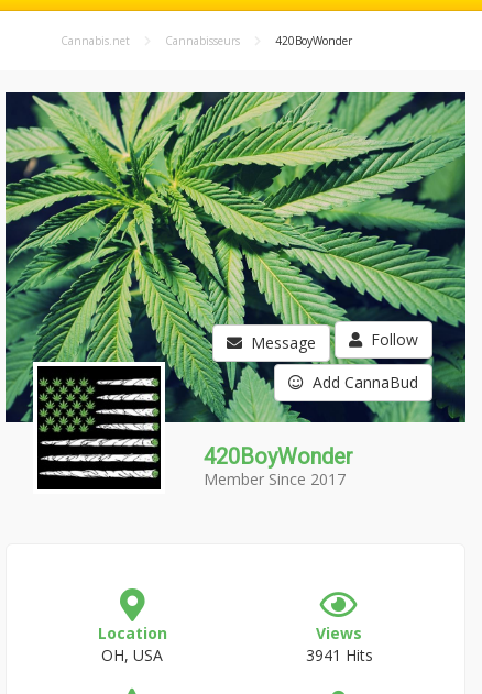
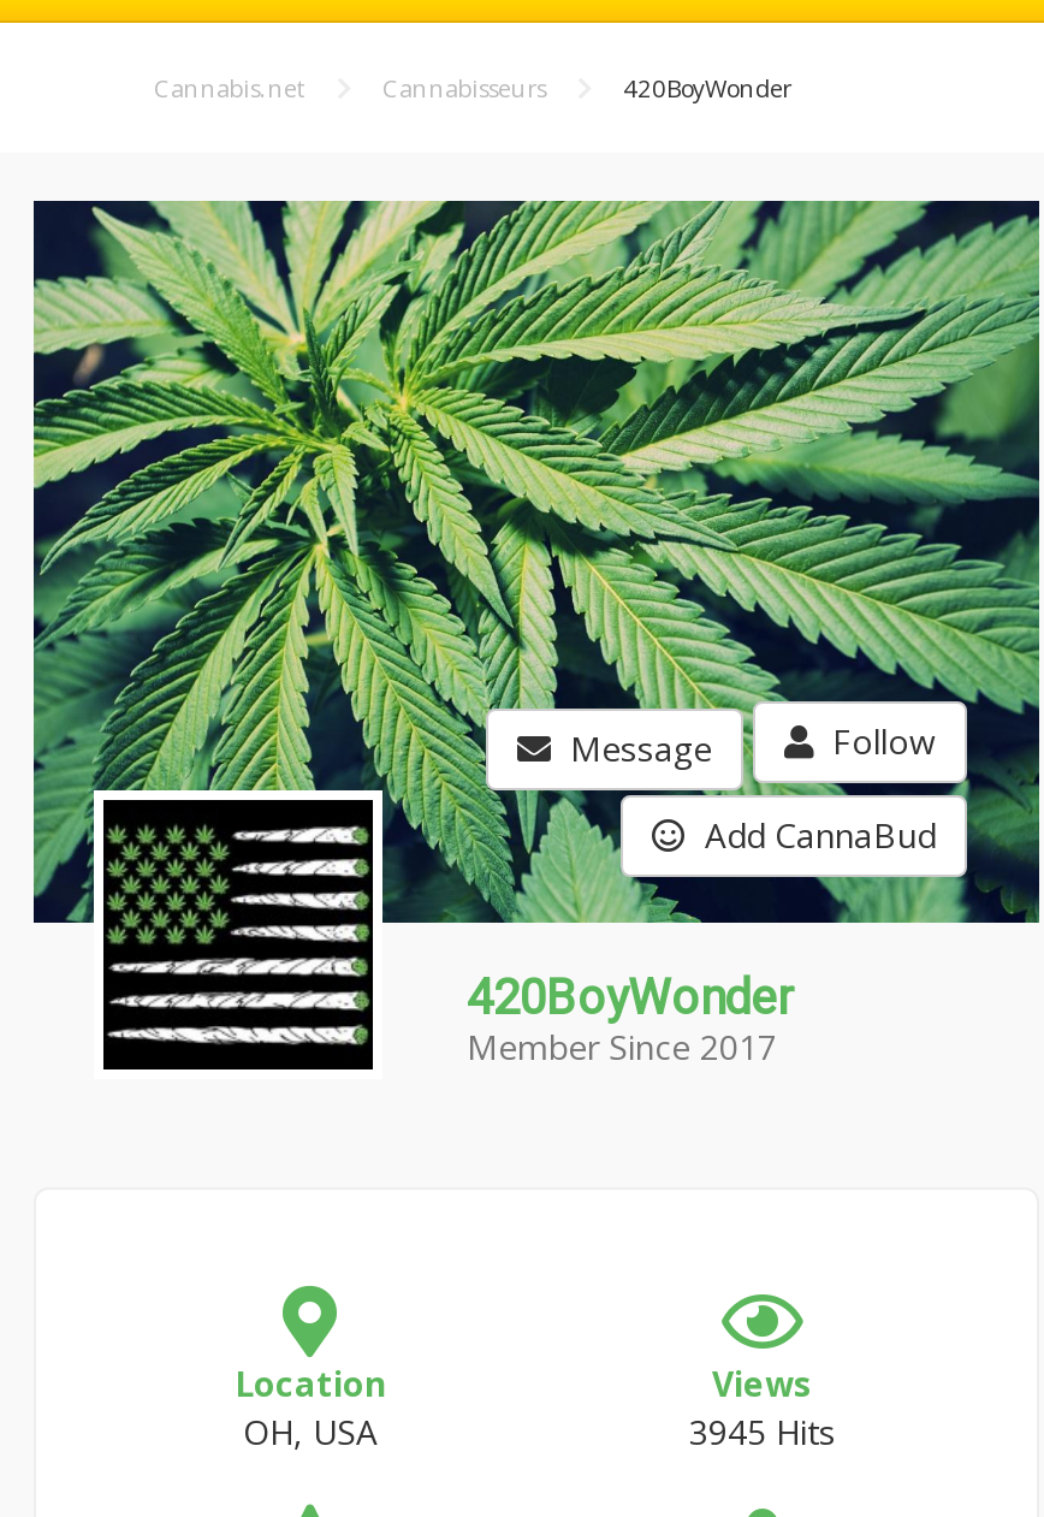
- 3941 Hits
+ 3945 Hits
